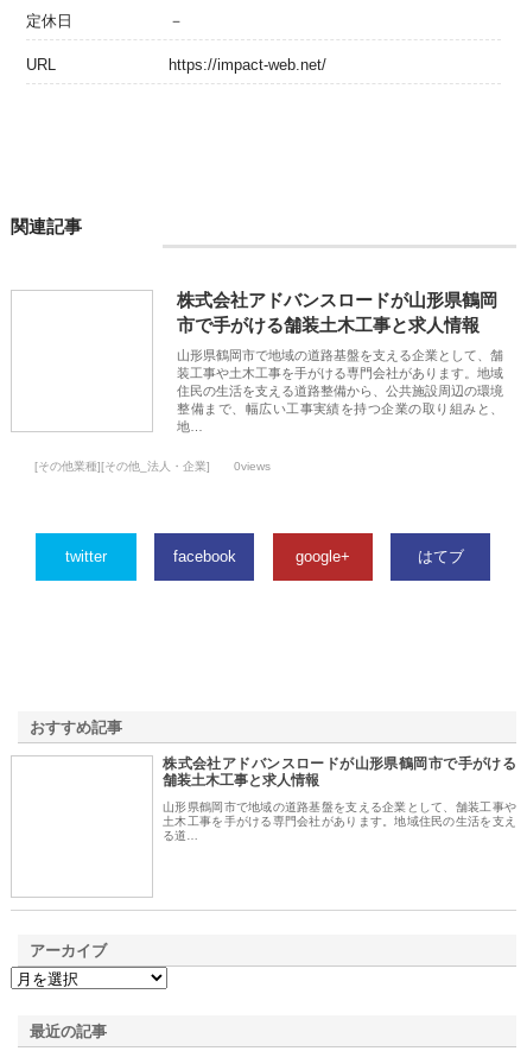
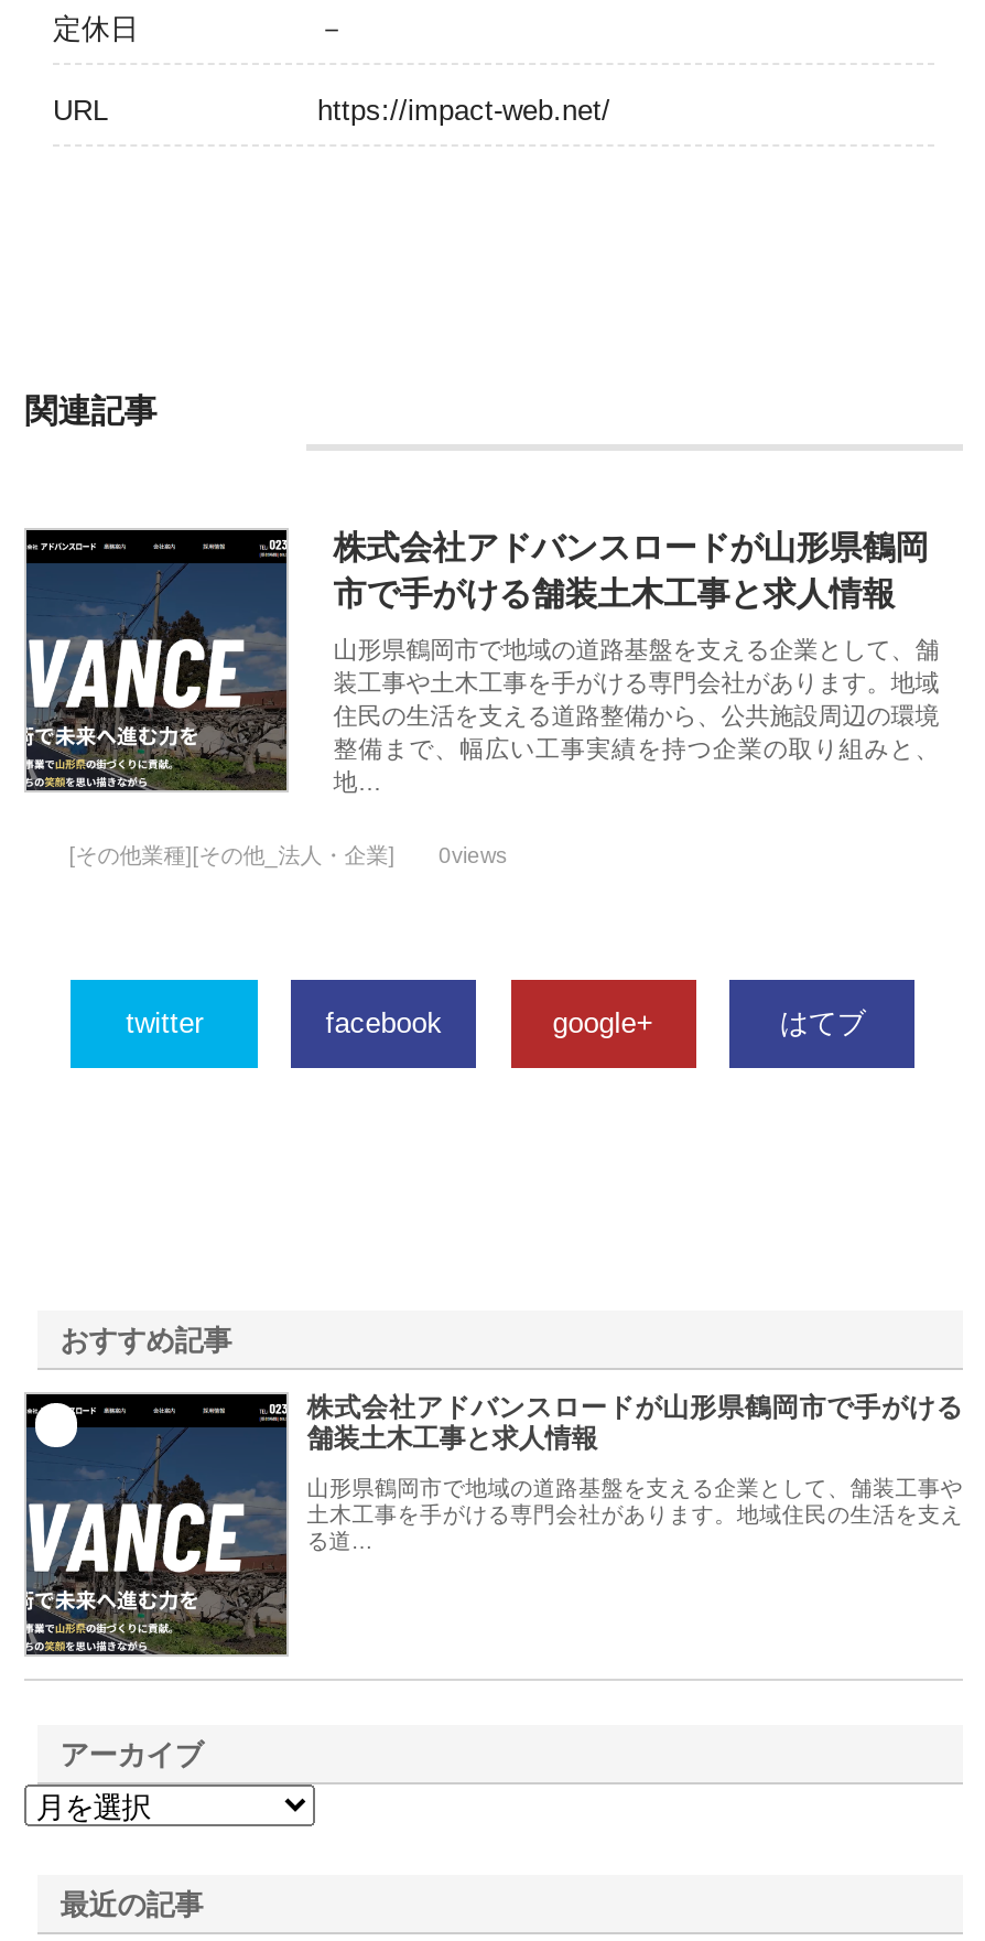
+ [image]

+ [image]
